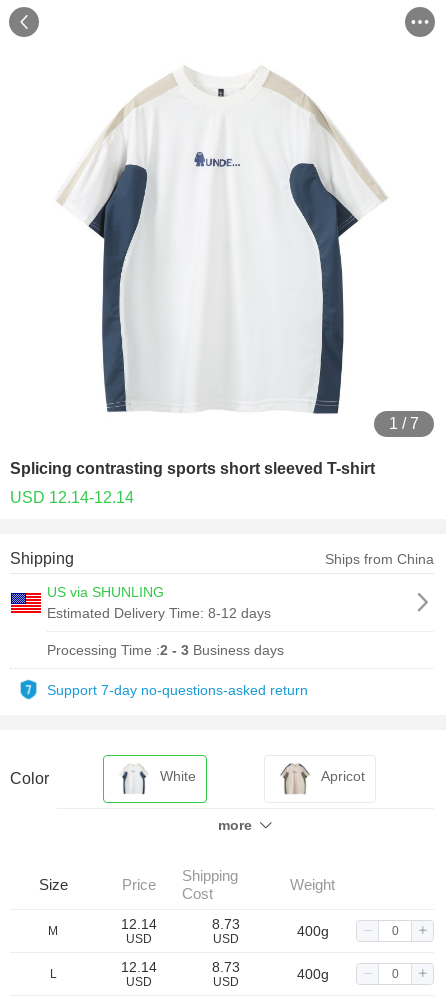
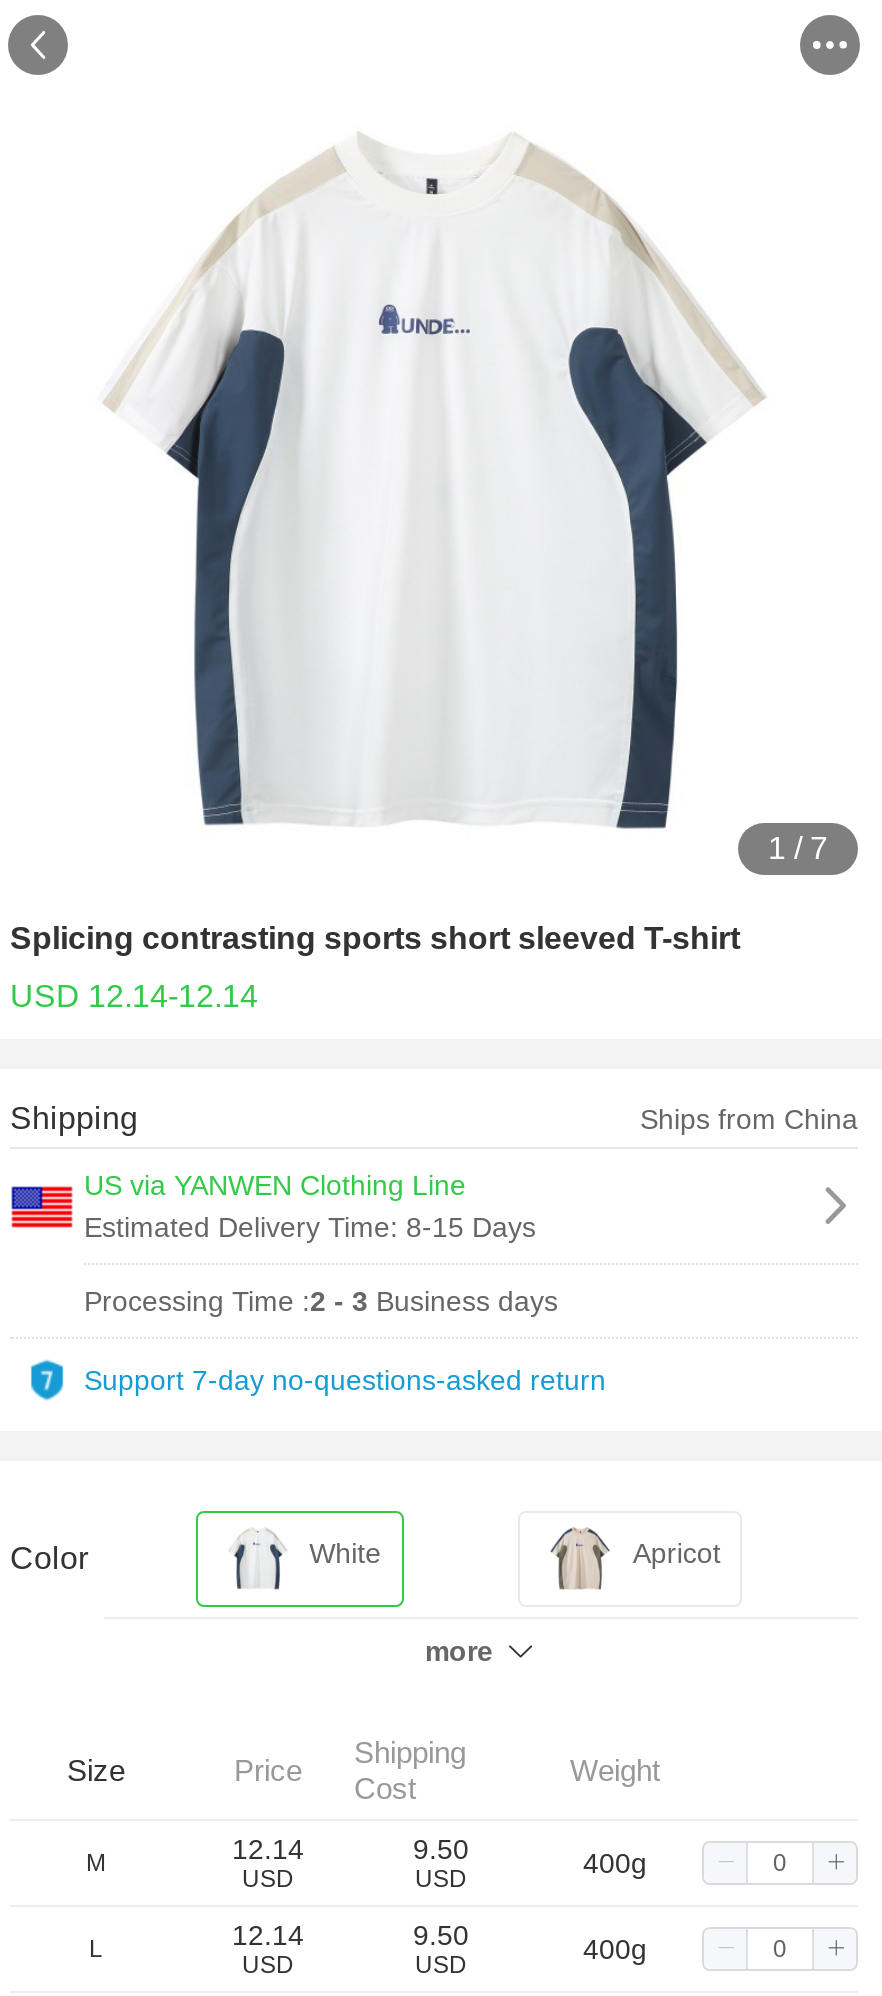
- US via SHUNLING
- Estimated Delivery Time: 8-12 days
+ US via YANWEN Clothing Line
+ Estimated Delivery Time: 8-15 Days

- 8.73
+ 9.50

- 8.73
+ 9.50
